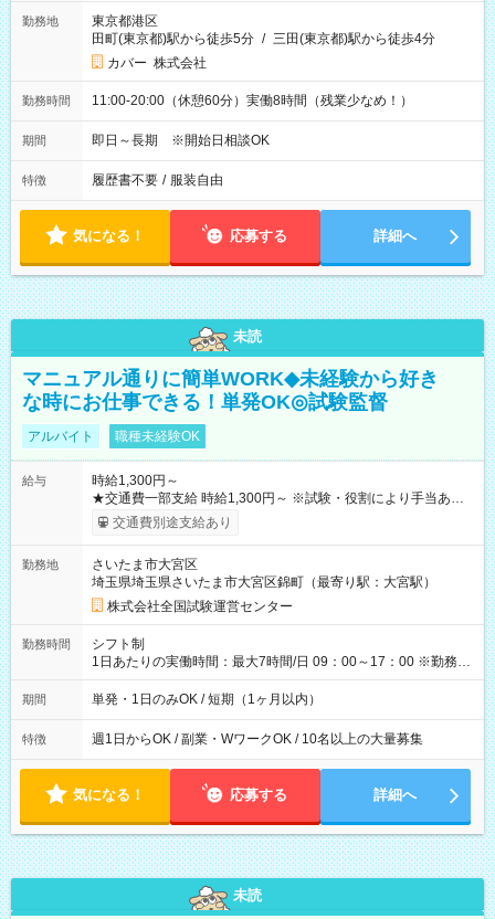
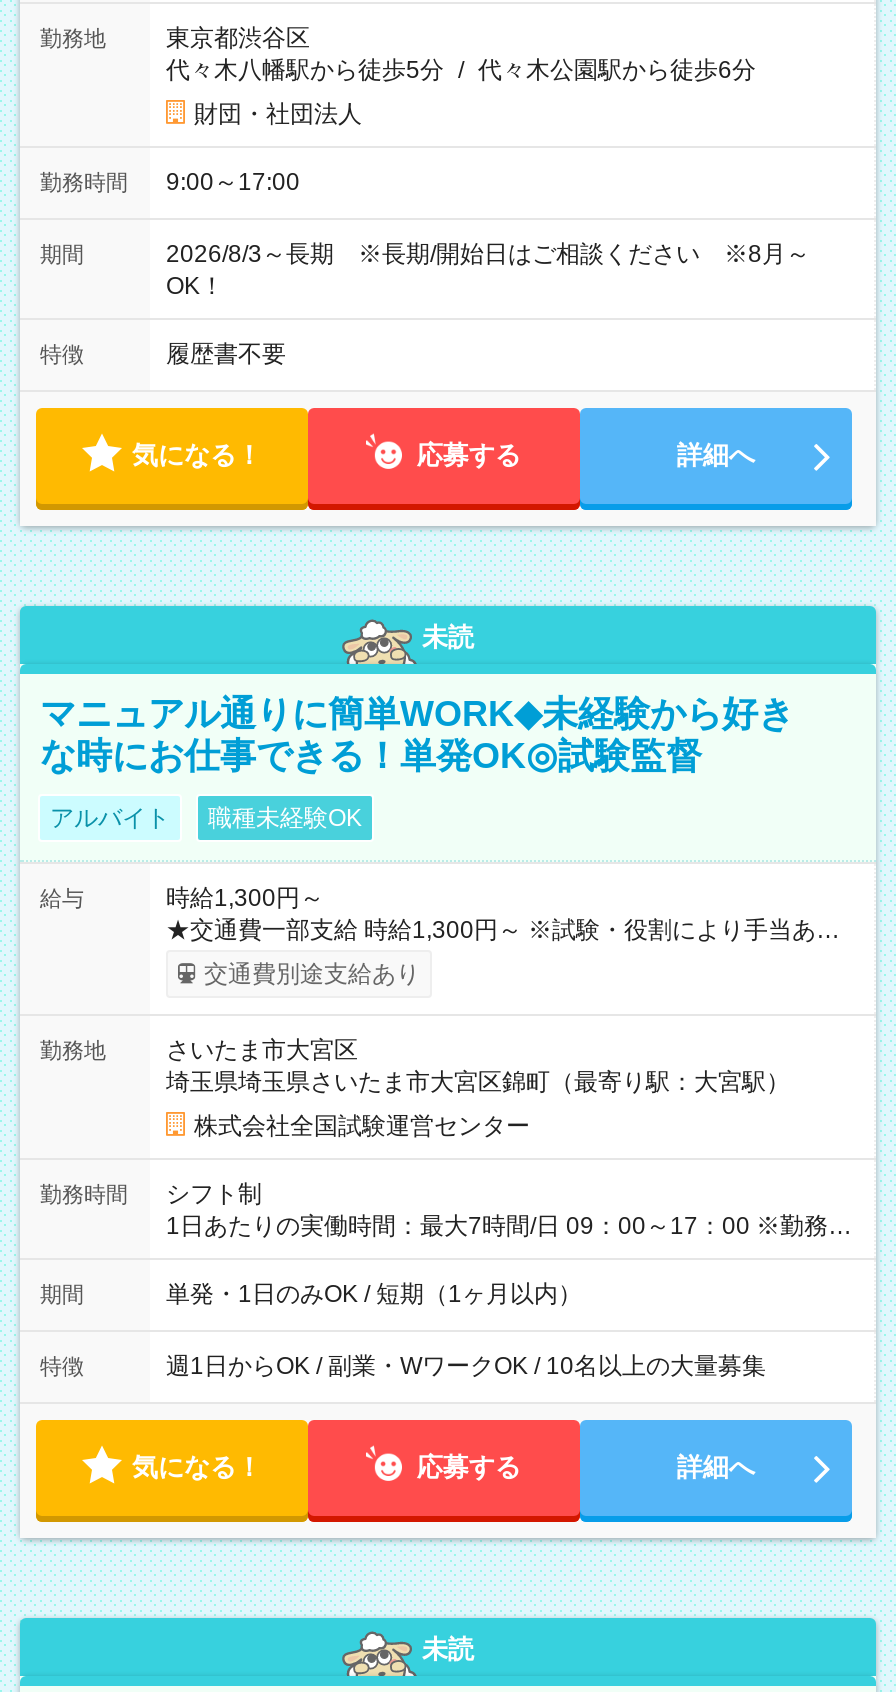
- 東京都港区
- 田町(東京都)駅から徒歩5分 / 三田(東京都)駅から徒歩4分
+ 東京都渋谷区
+ 代々木八幡駅から徒歩5分 / 代々木公園駅から徒歩6分

- カバー 株式会社
+ 財団・社団法人

- 11:00-20:00（休憩60分）実働8時間（残業少なめ！）
+ 9:00～17:00

- 即日～長期 ※開始日相談OK
+ 2026/8/3～長期 ※長期/開始日はご相談ください ※8月～
+ OK！

- 履歴書不要 / 服装自由
+ 履歴書不要
